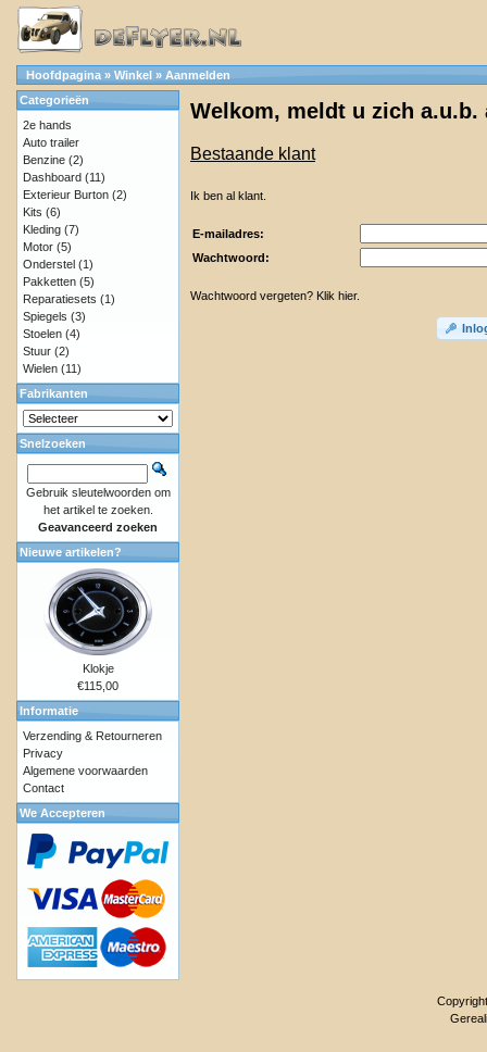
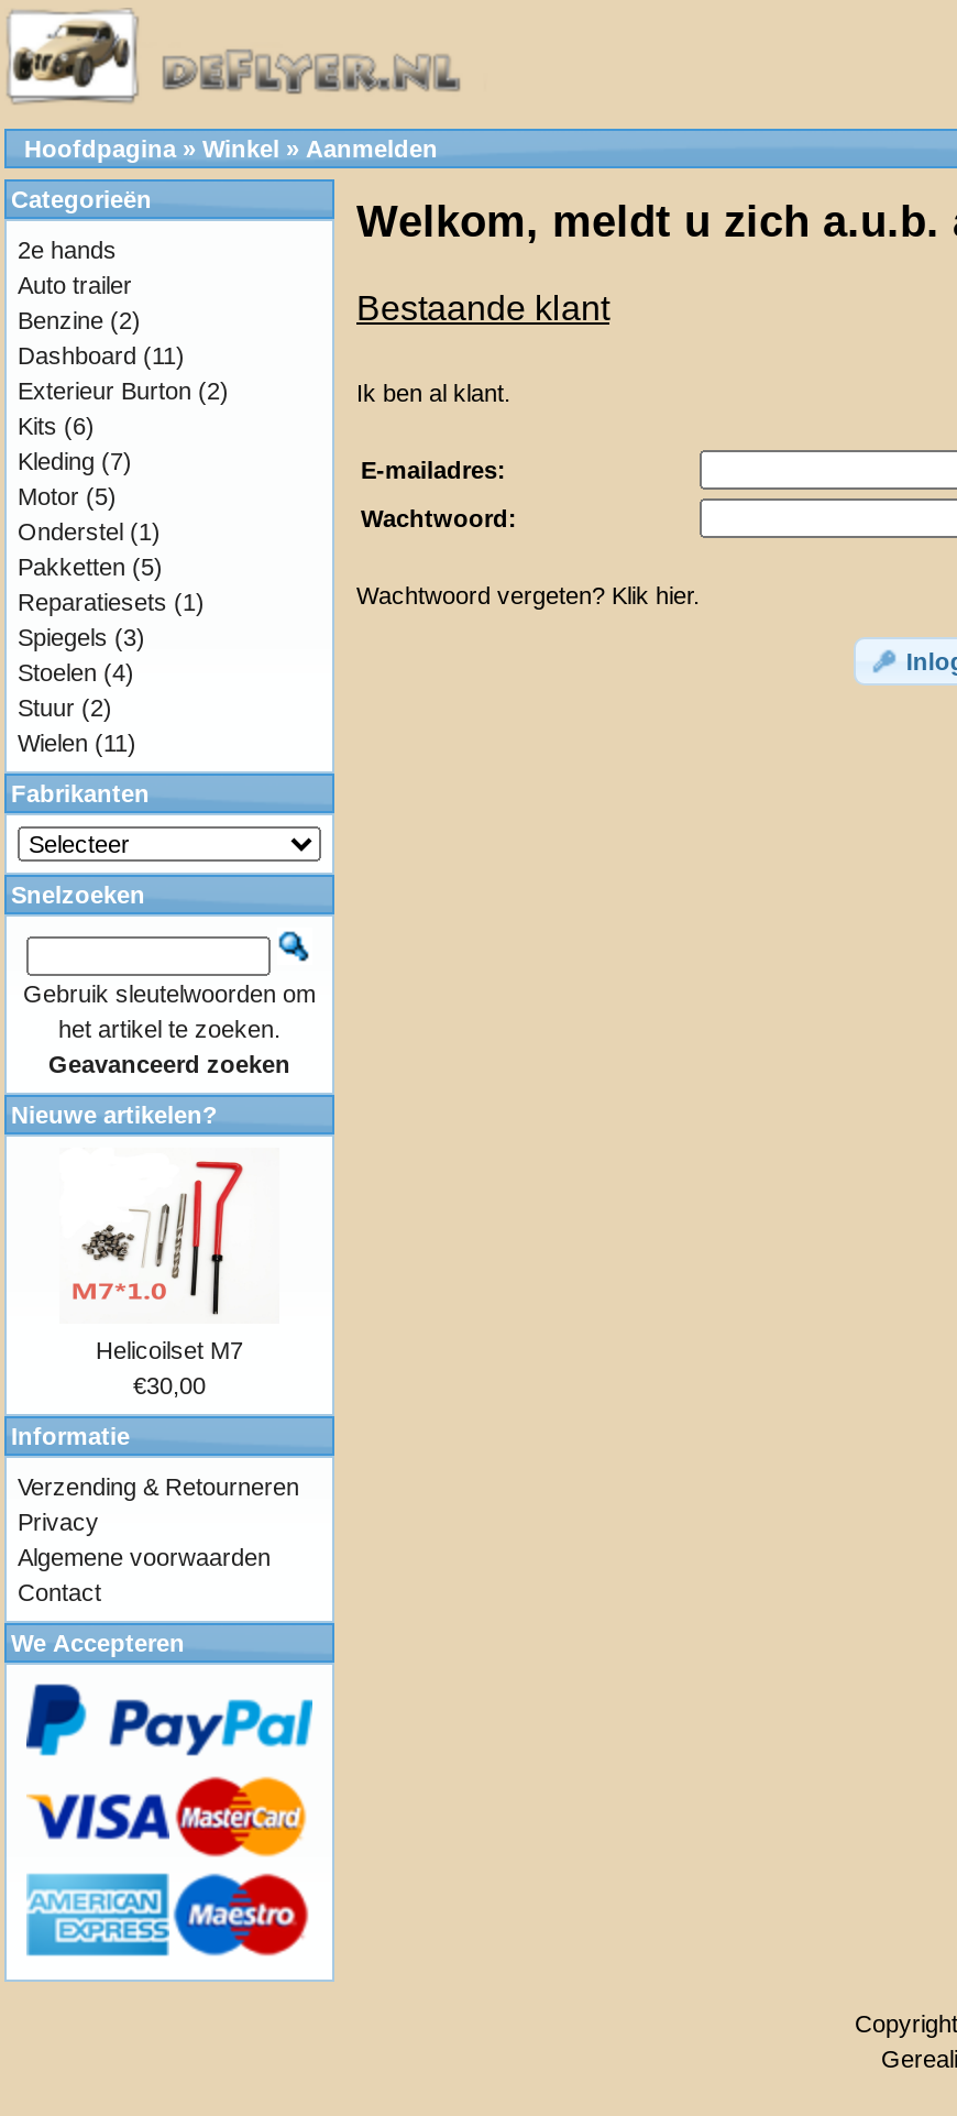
- [image]
- Klokje
- €115,00
+ [image]
+ Helicoilset M7
+ €30,00
